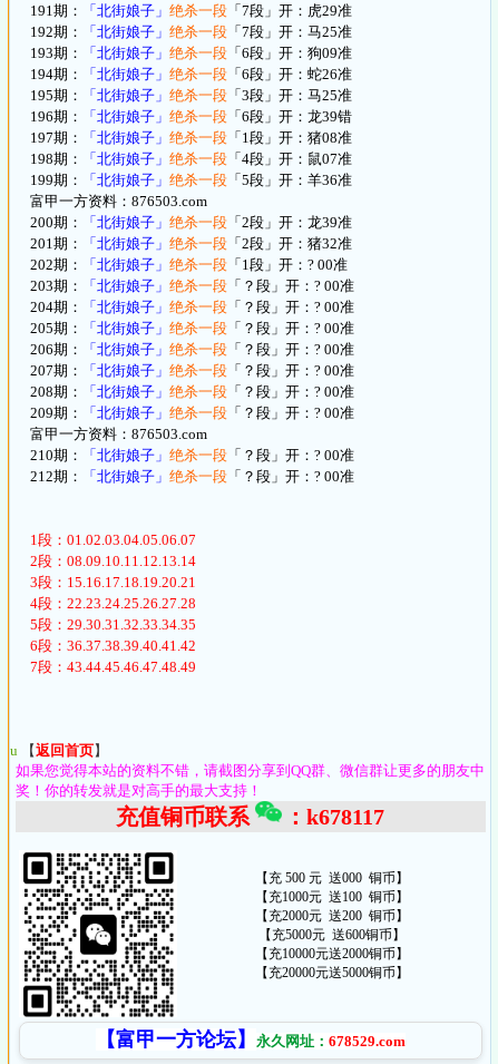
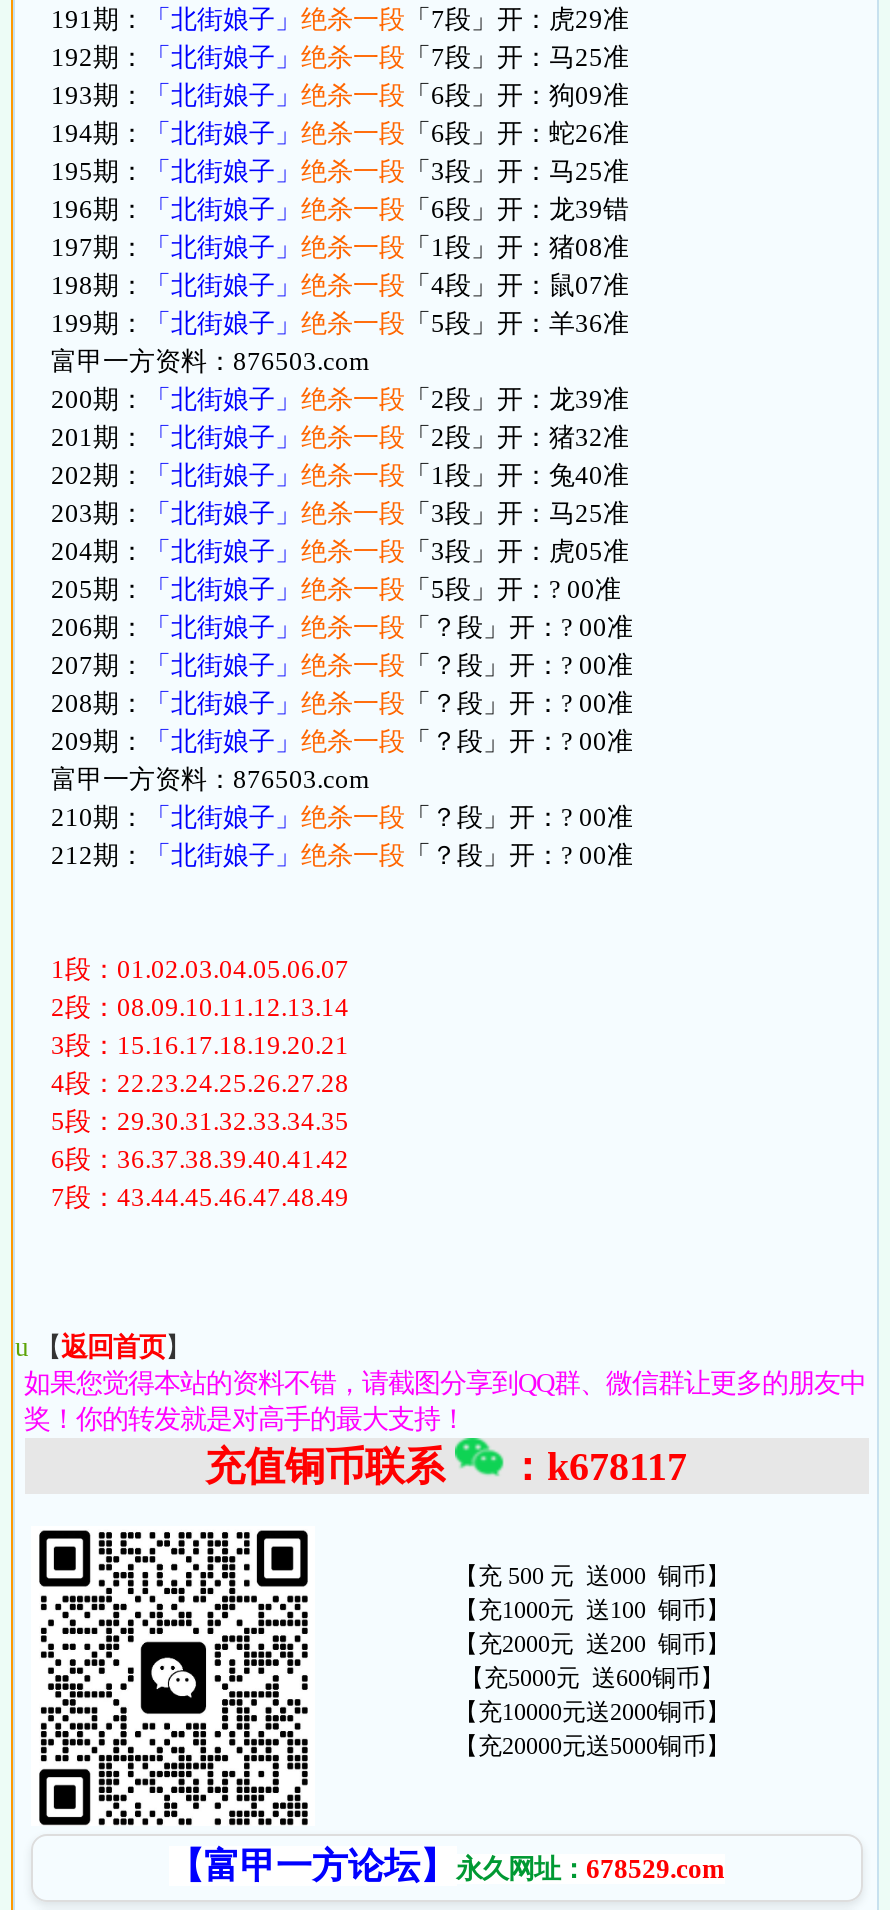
- 202期：「北街娘子」绝杀一段「1段」开：? 00准
+ 202期：「北街娘子」绝杀一段「1段」开：兔40准

- 203期：「北街娘子」绝杀一段「？段」开：? 00准
+ 203期：「北街娘子」绝杀一段「3段」开：马25准

- 204期：「北街娘子」绝杀一段「？段」开：? 00准
+ 204期：「北街娘子」绝杀一段「3段」开：虎05准

- 205期：「北街娘子」绝杀一段「？段」开：? 00准
+ 205期：「北街娘子」绝杀一段「5段」开：? 00准
